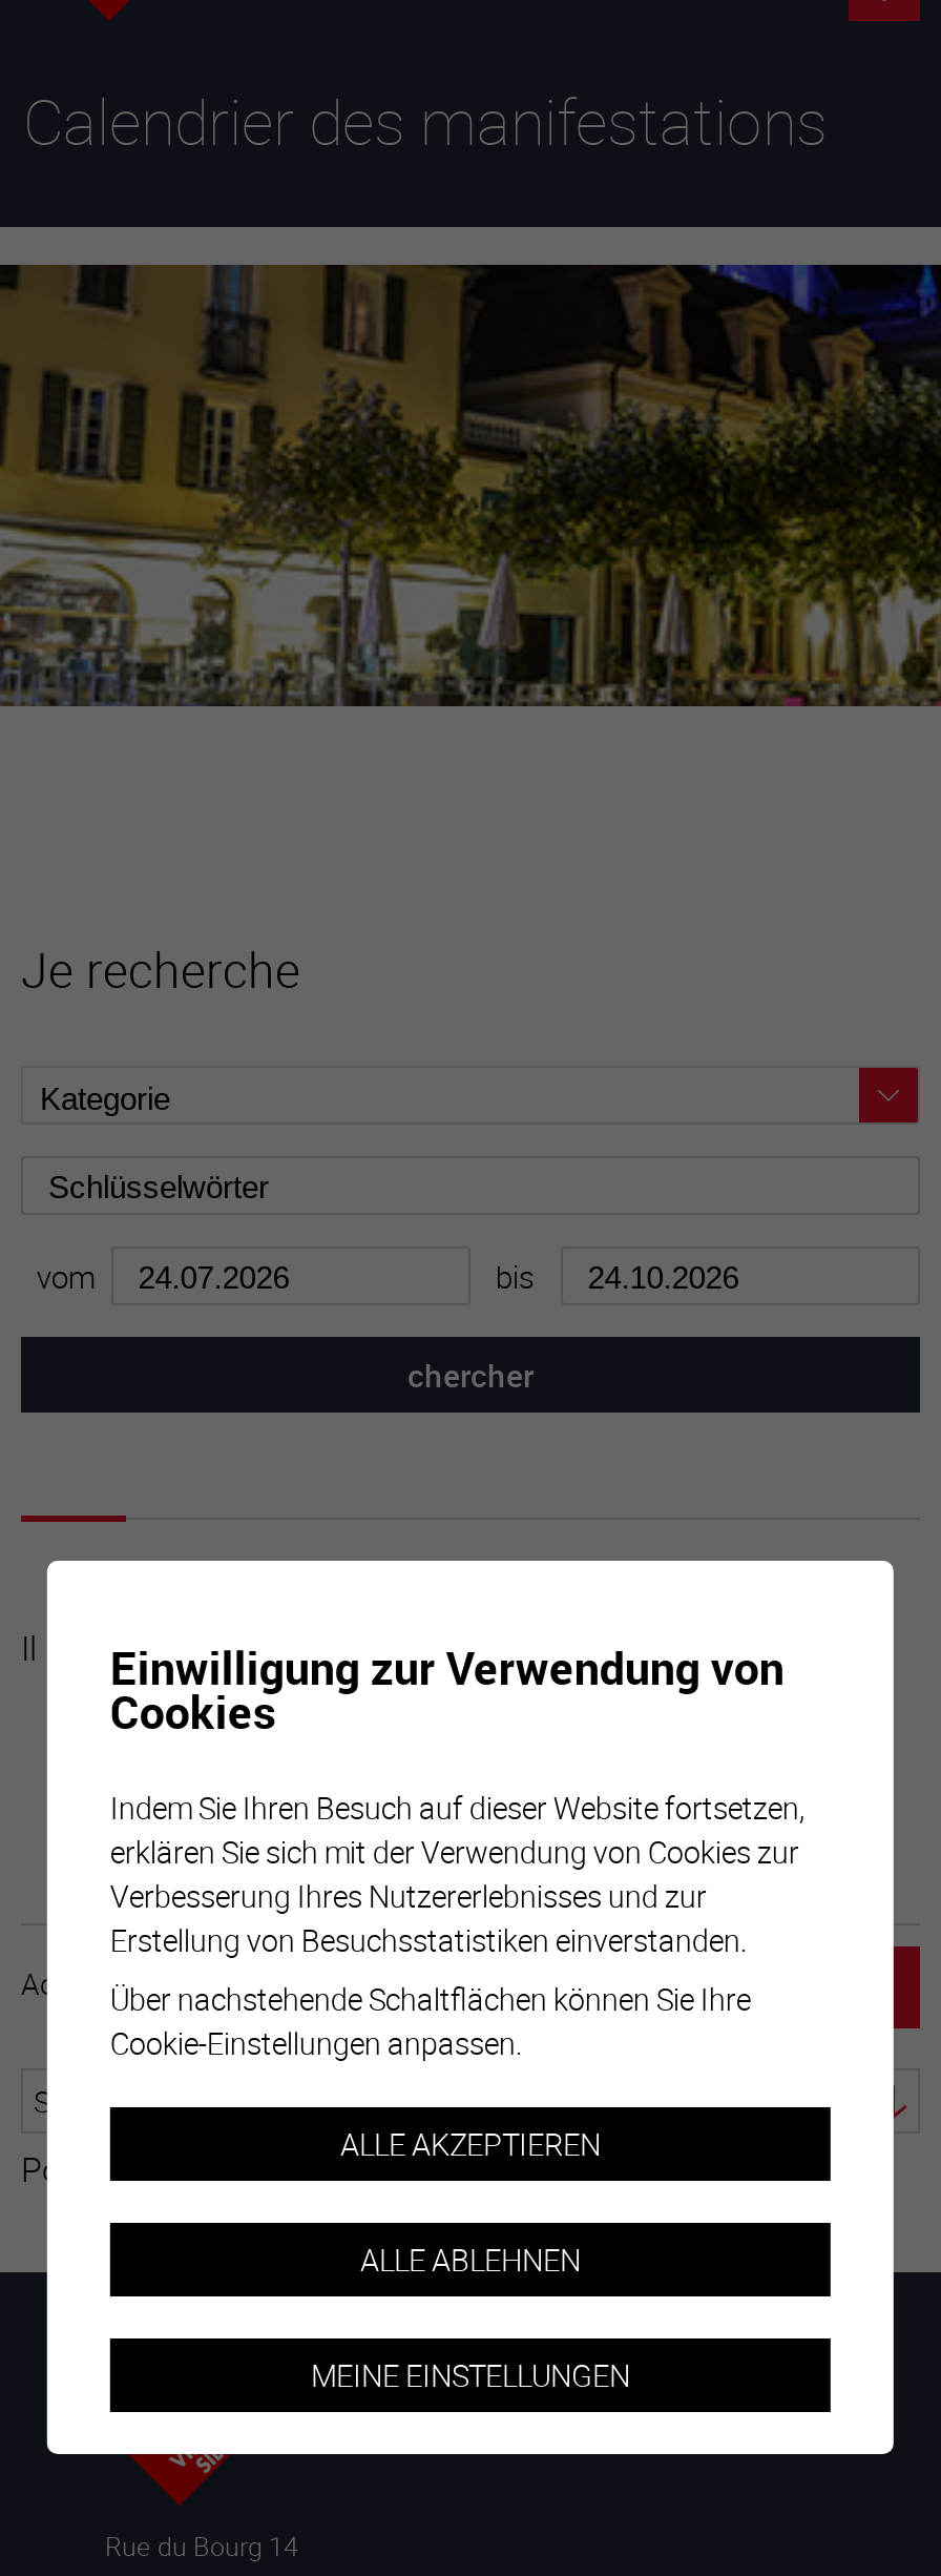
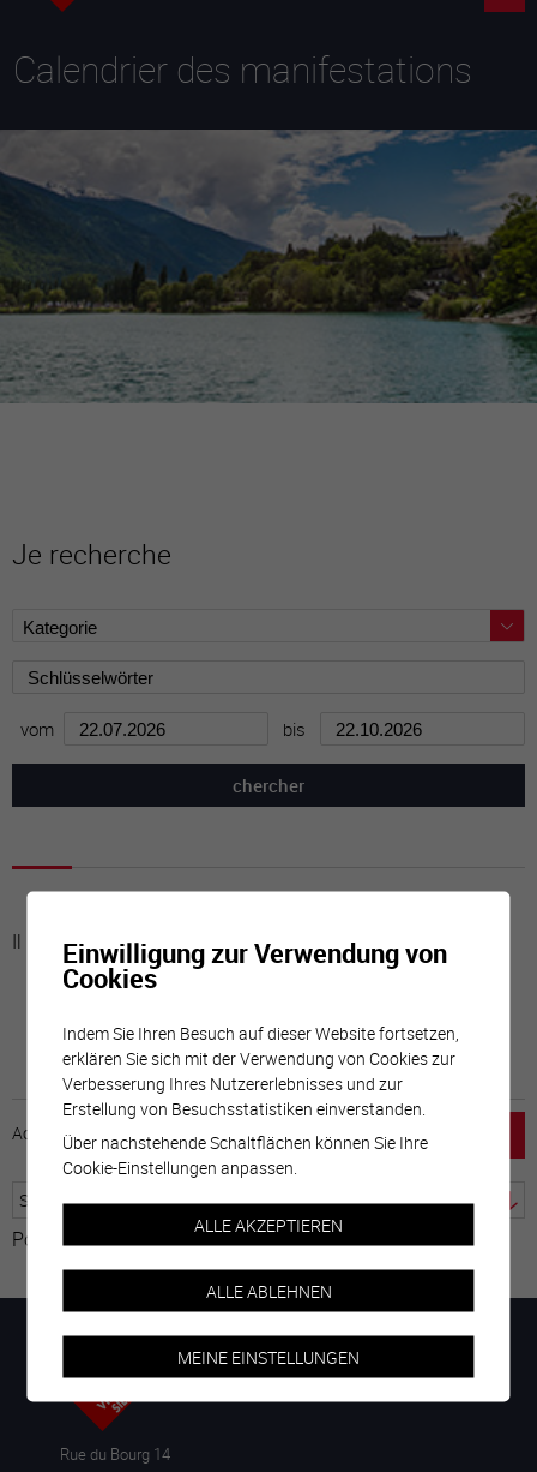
- [image]
+ [image]
